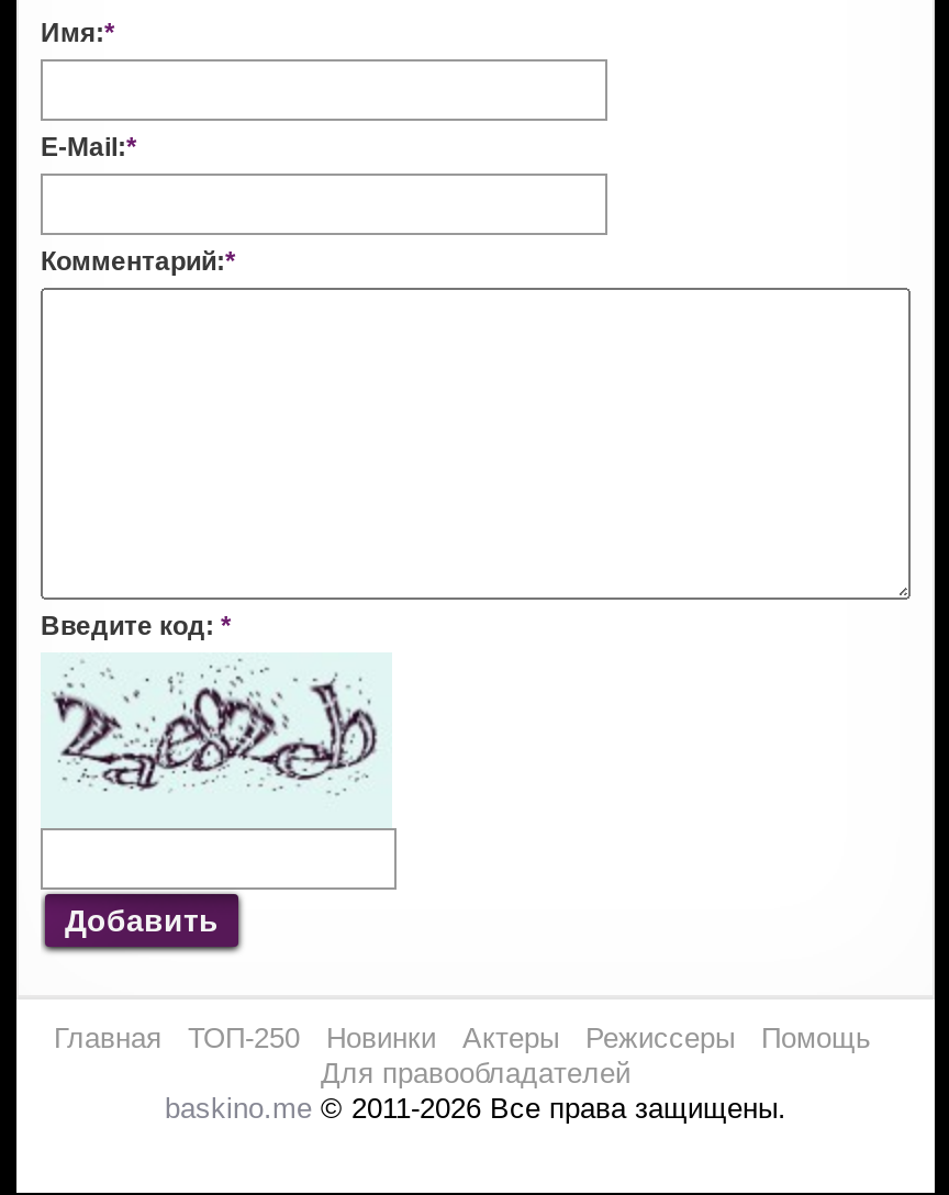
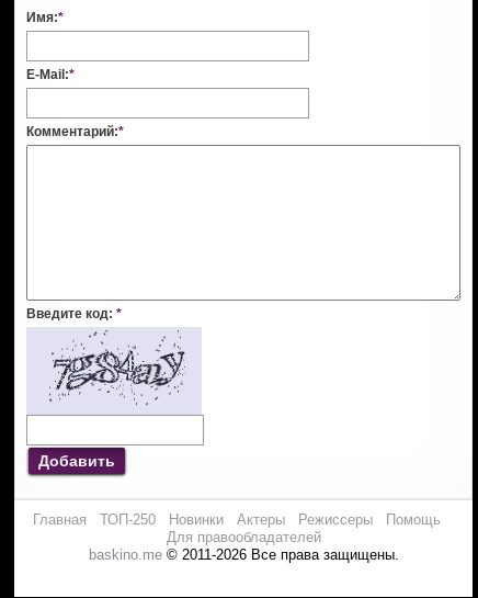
- [image]
+ [image]
